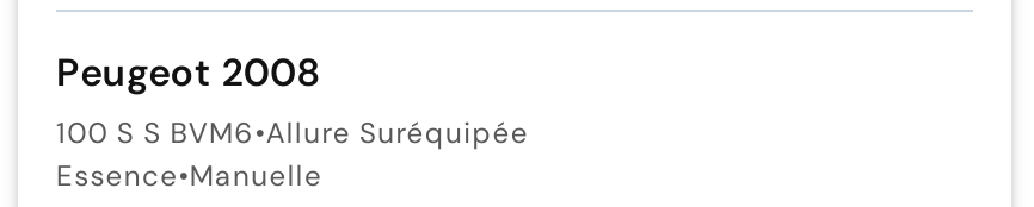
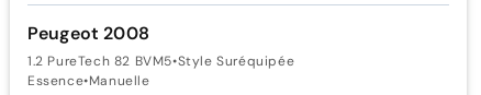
- 100 S S BVM6•Allure Suréquipée
+ 1.2 PureTech 82 BVM5•Style Suréquipée
